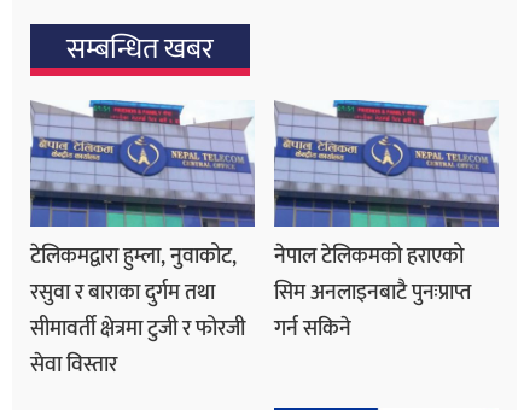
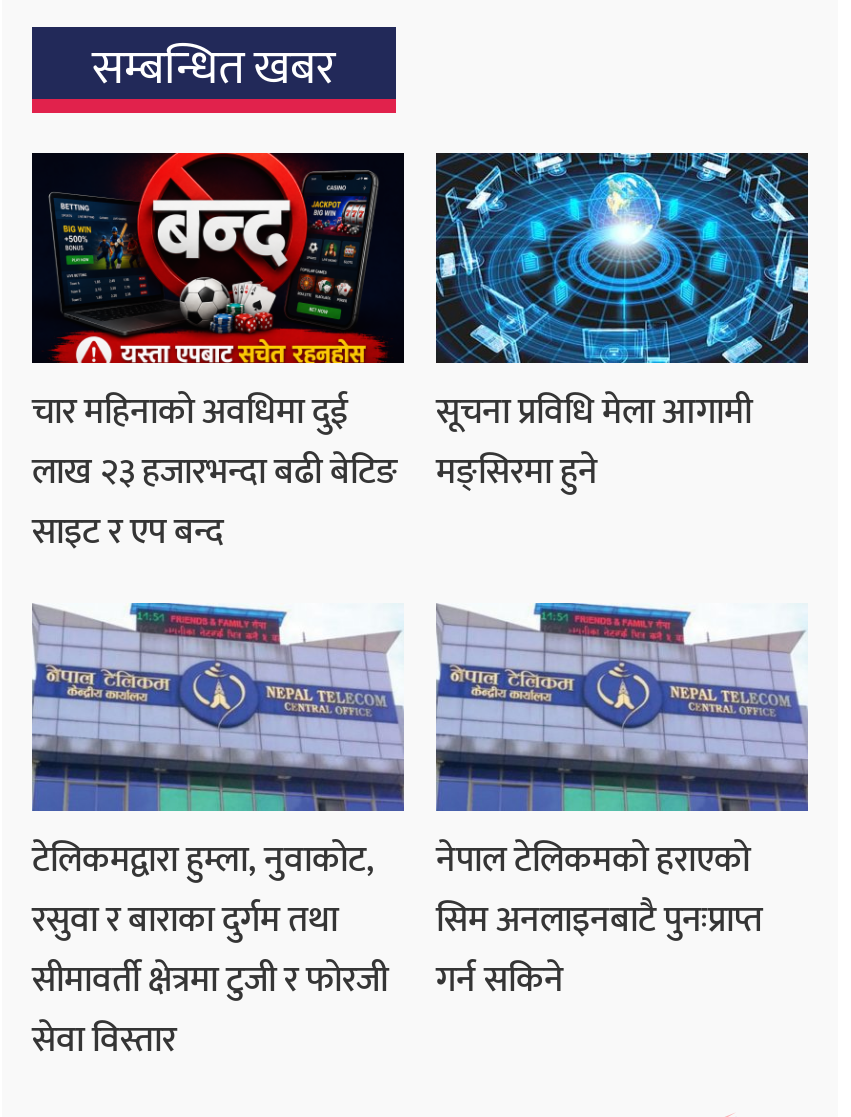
+ [image]
+ चार महिनाको अवधिमा दुई
+ लाख २३ हजारभन्दा बढी बेटिङ
+ साइट र एप बन्द

+ [image]
+ सूचना प्रविधि मेला आगामी
+ मङ्सिरमा हुने
